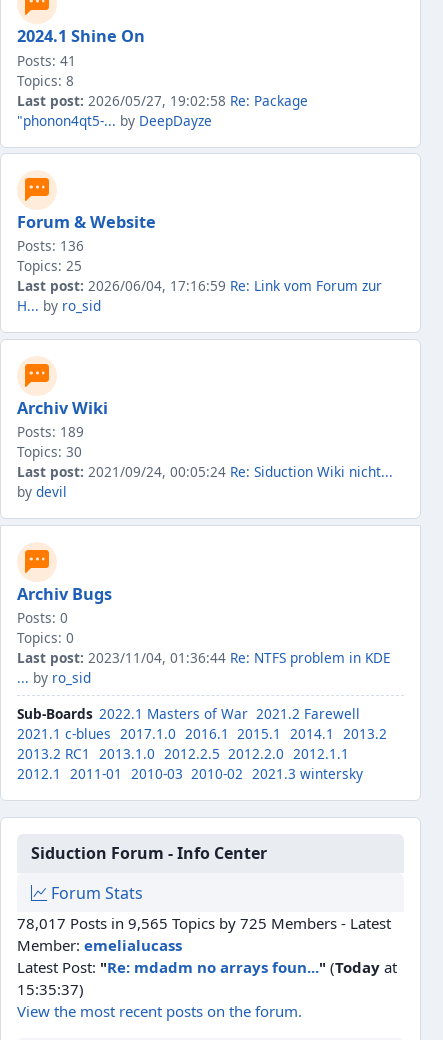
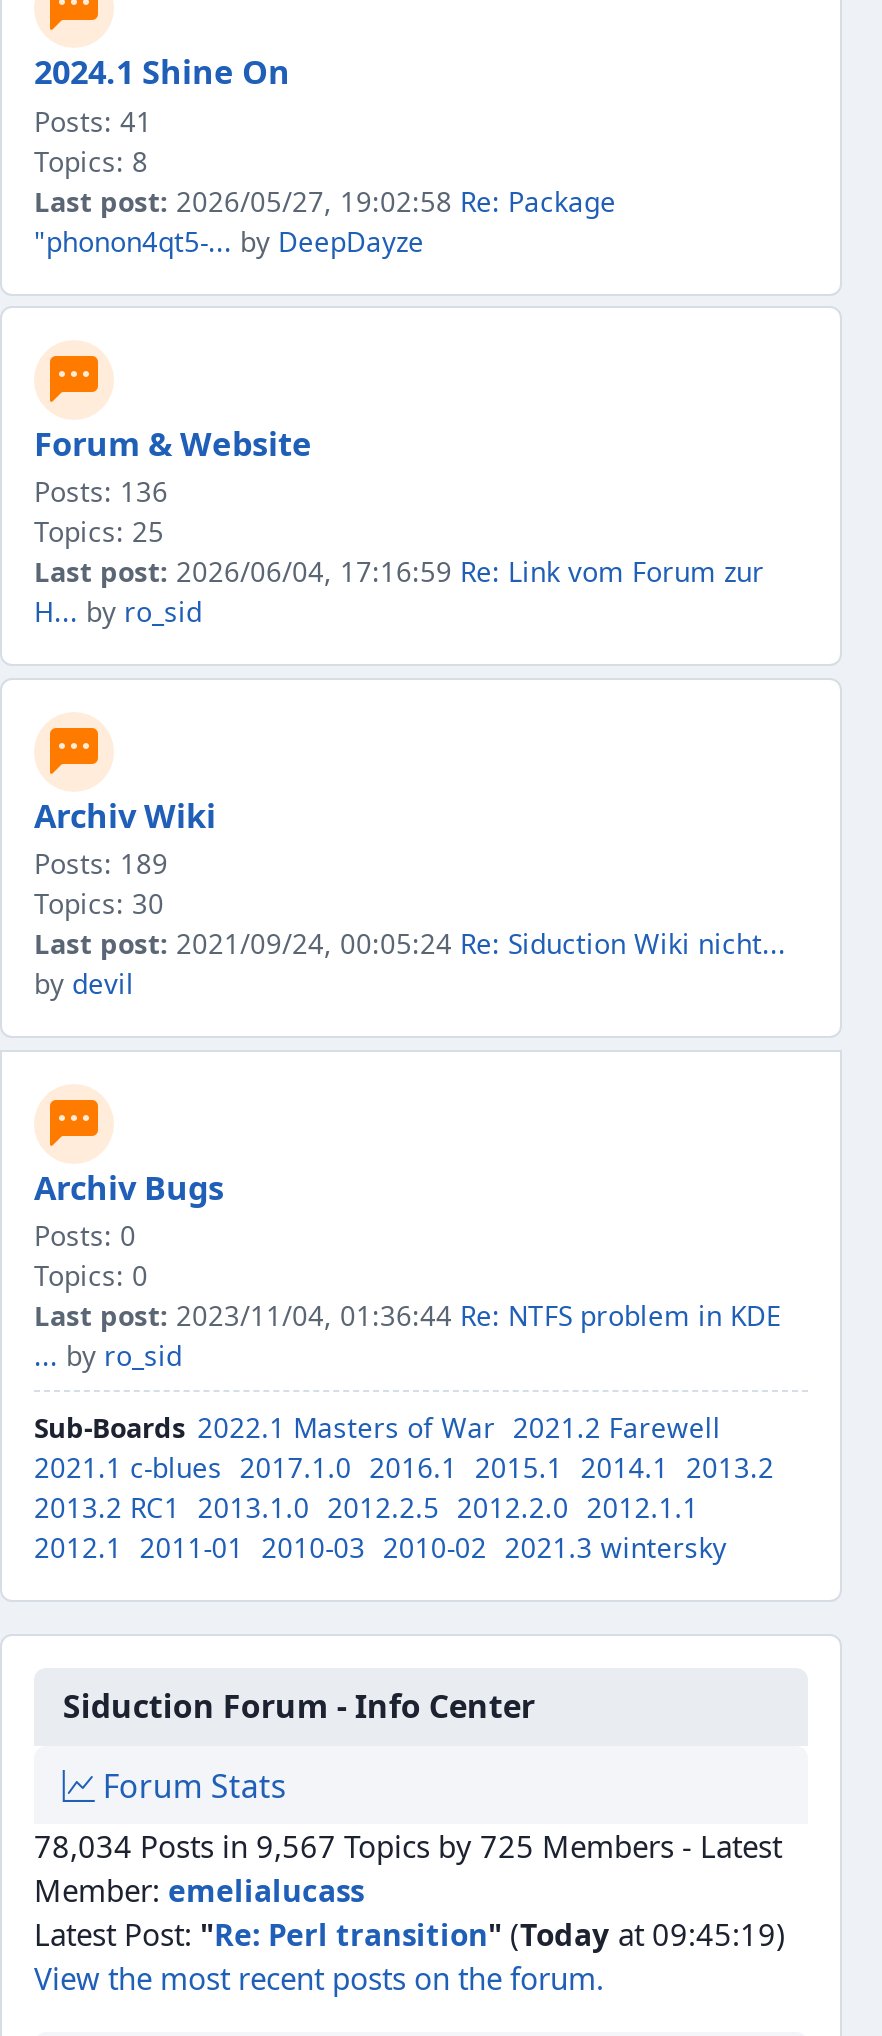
- 78,017 Posts in 9,565 Topics by 725 Members - Latest
+ 78,034 Posts in 9,567 Topics by 725 Members - Latest

- Latest Post: "Re: mdadm no arrays foun..." (Today at
- 15:35:37)
+ Latest Post: "Re: Perl transition" (Today at 09:45:19)
